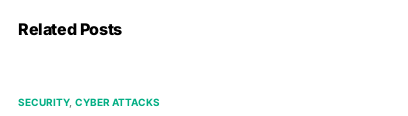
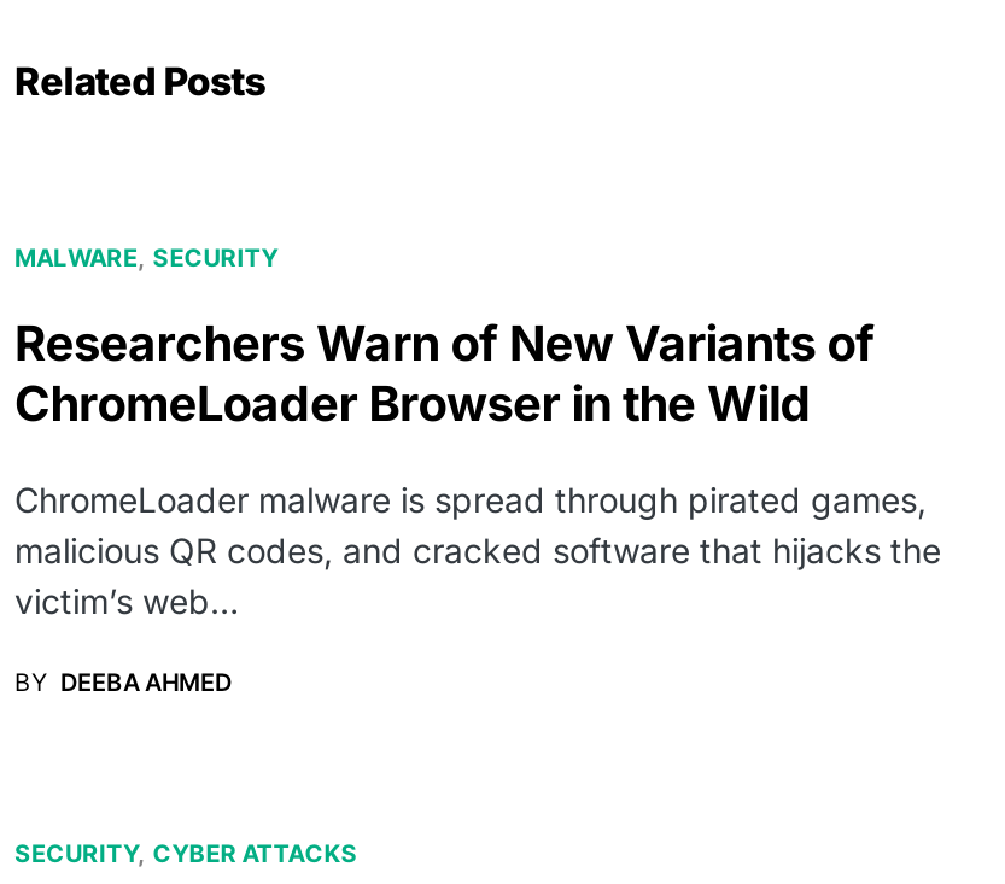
+ MALWARE SECURITY
+ Researchers Warn of New Variants of
+ ChromeLoader Browser in the Wild
+ ChromeLoader malware is spread through pirated games,
+ malicious QR codes, and cracked software that hijacks the
+ victim’s web…
+ BY DEEBA AHMED
